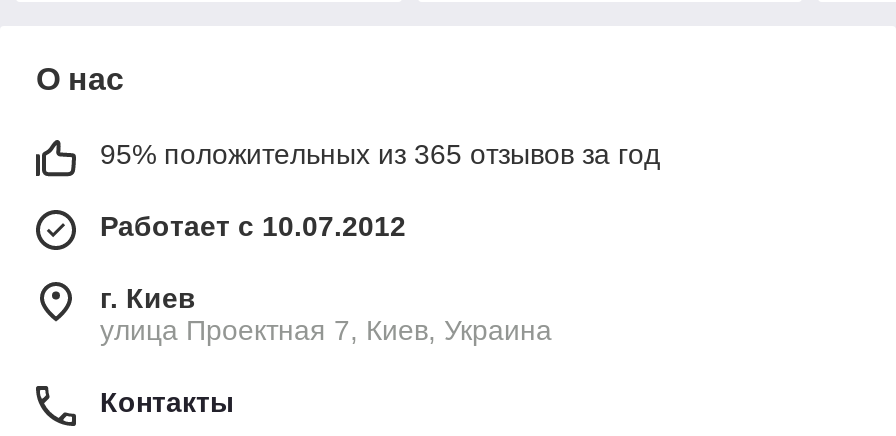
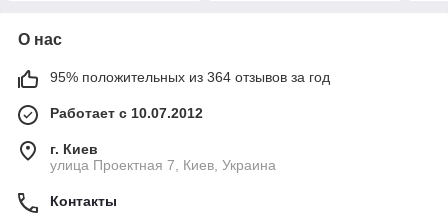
- 95% положительных из 365 отзывов за год
+ 95% положительных из 364 отзывов за год
